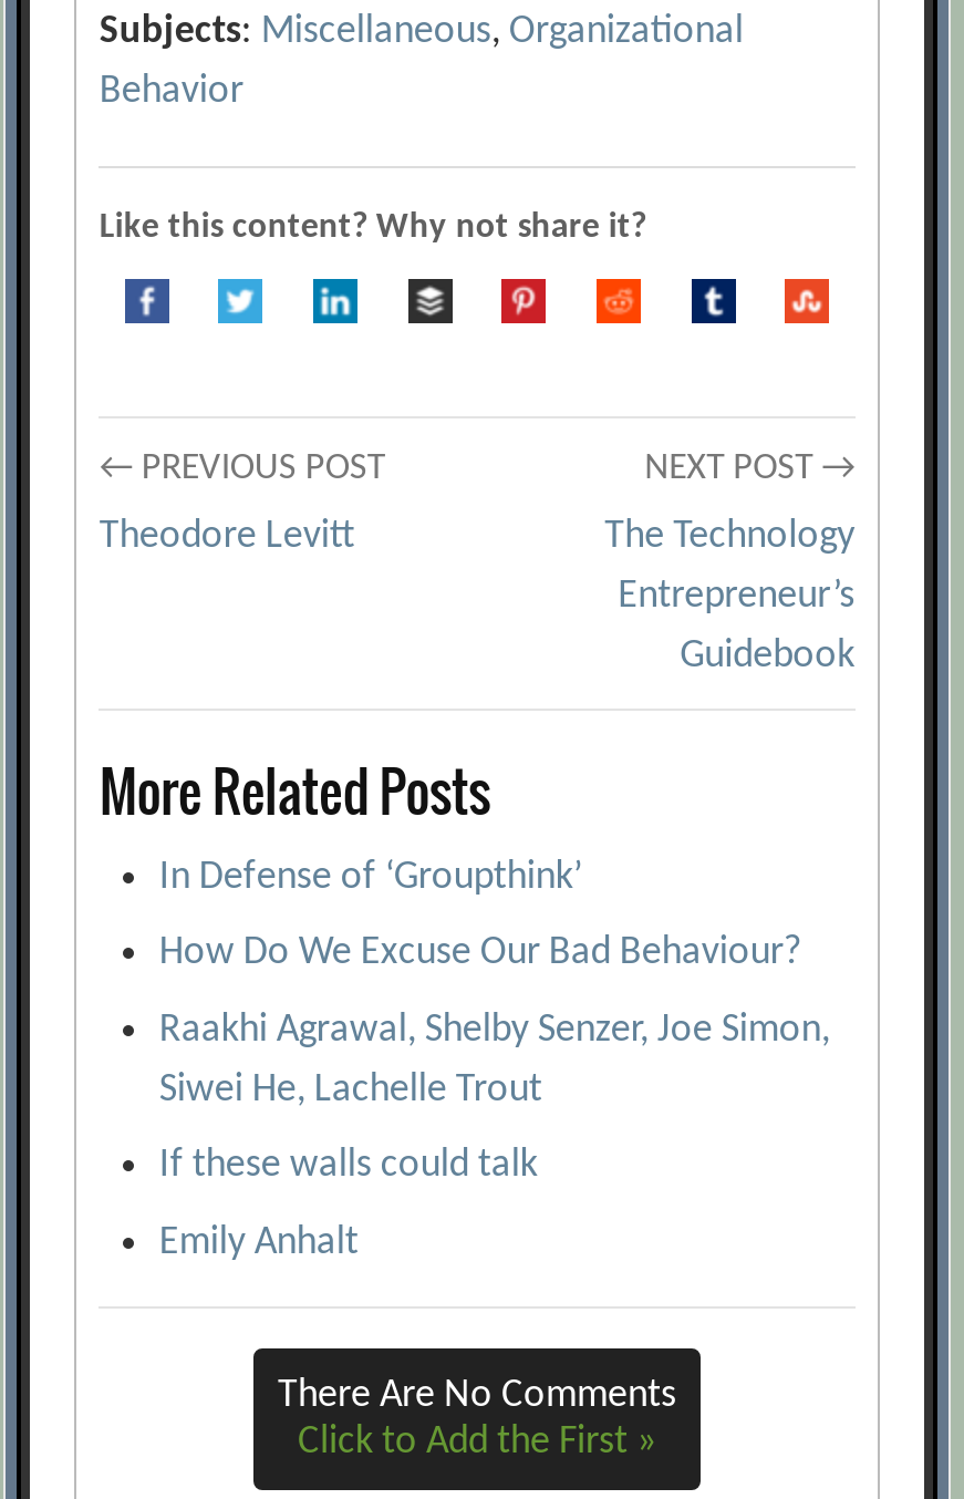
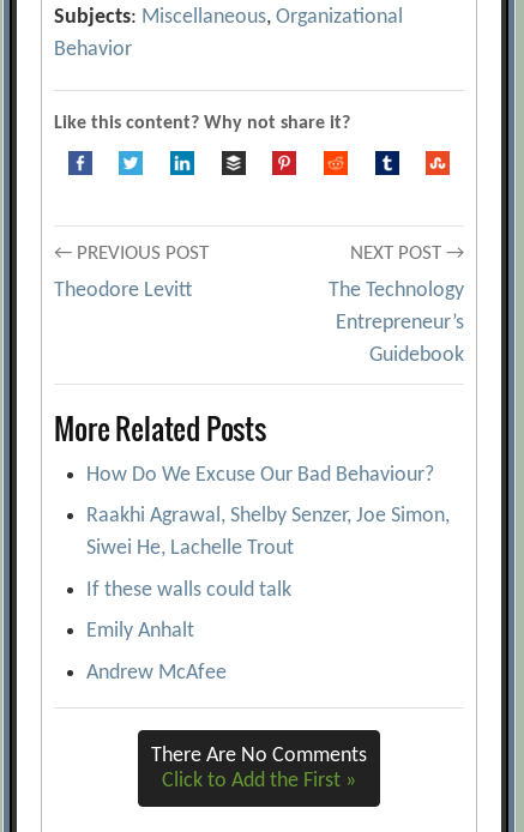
- In Defense of ‘Groupthink’

moved up: How Do We Excuse Our Bad Behaviour? | Raakhi Agrawal, Shelby Senzer, Joe Simon, | Siwei He, Lachelle Trout | If these walls could talk | Emily Anhalt

+ Andrew McAfee
